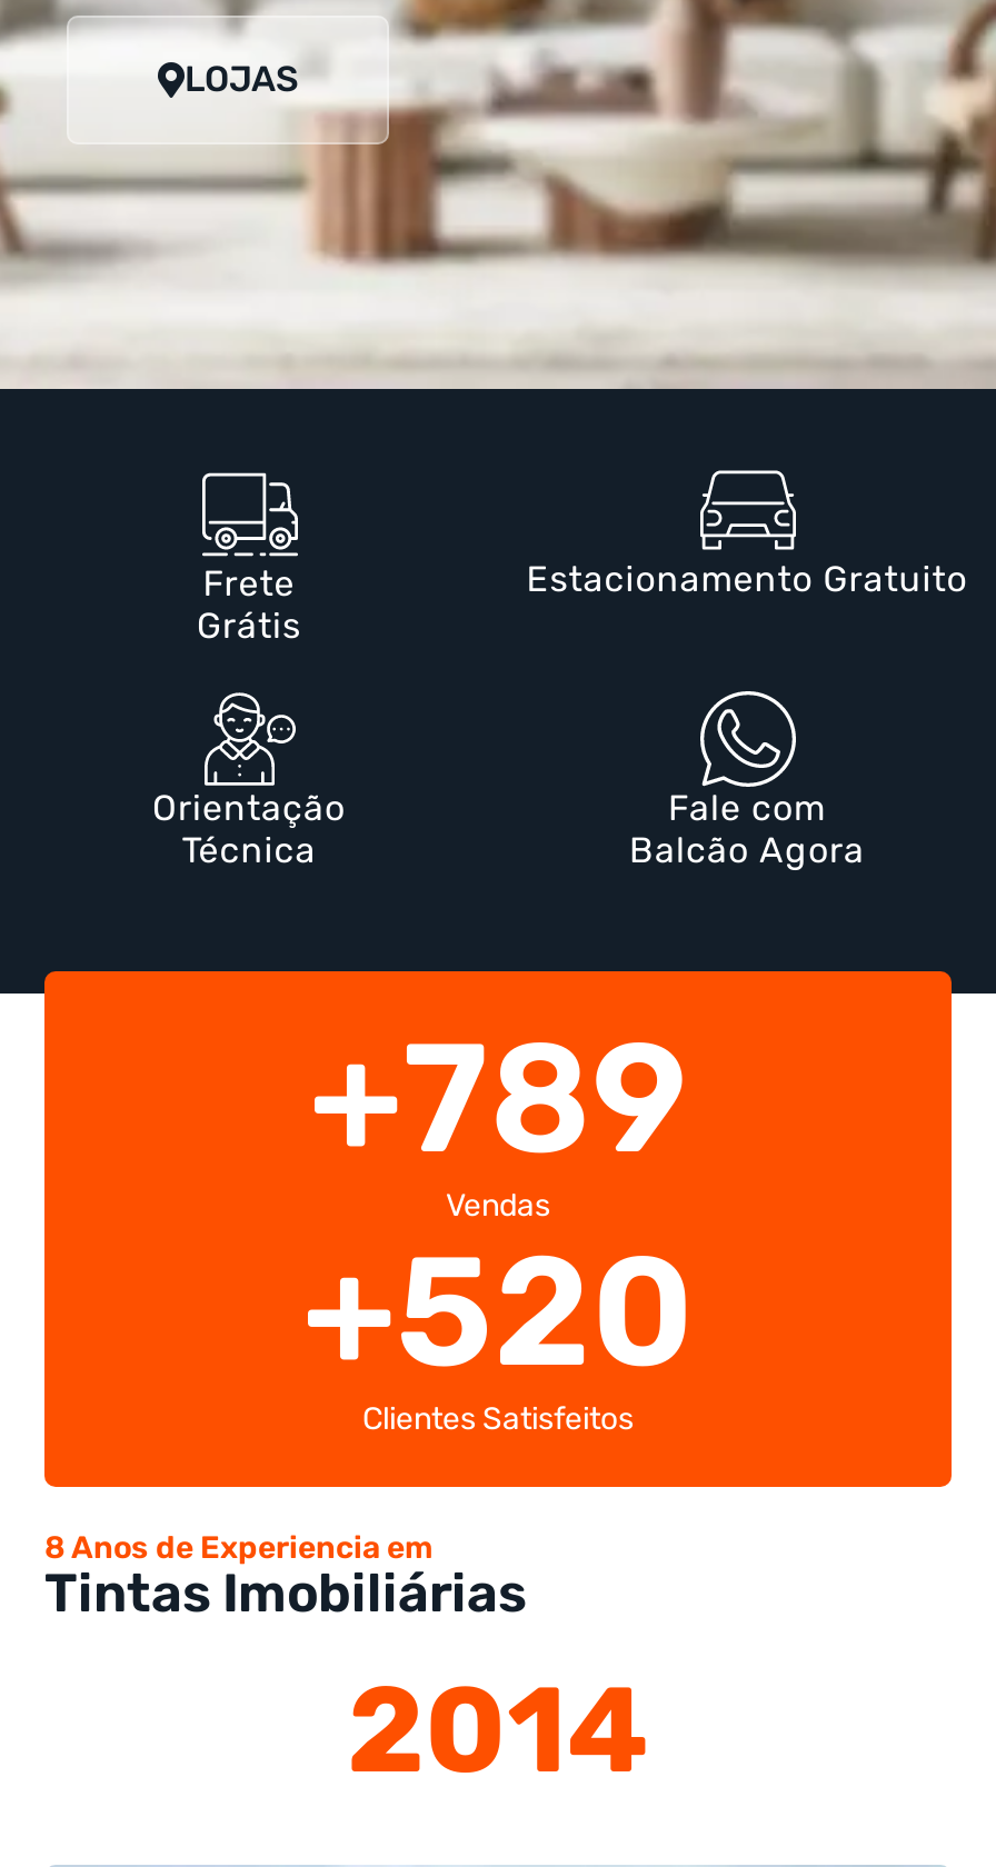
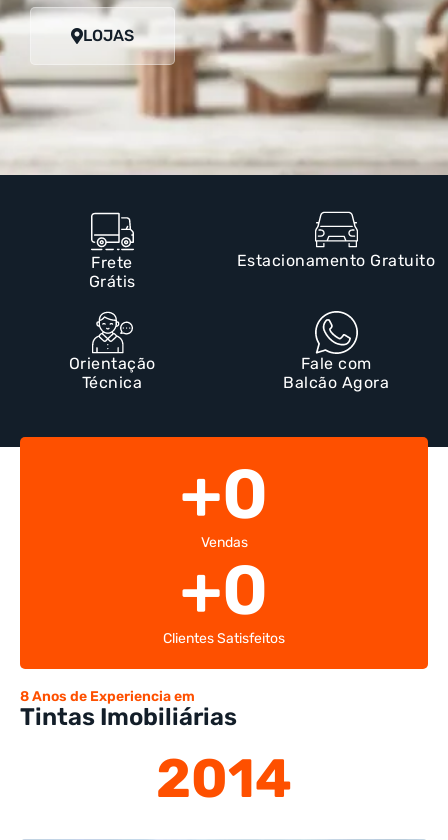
- +789
+ +0

- +520
+ +0
